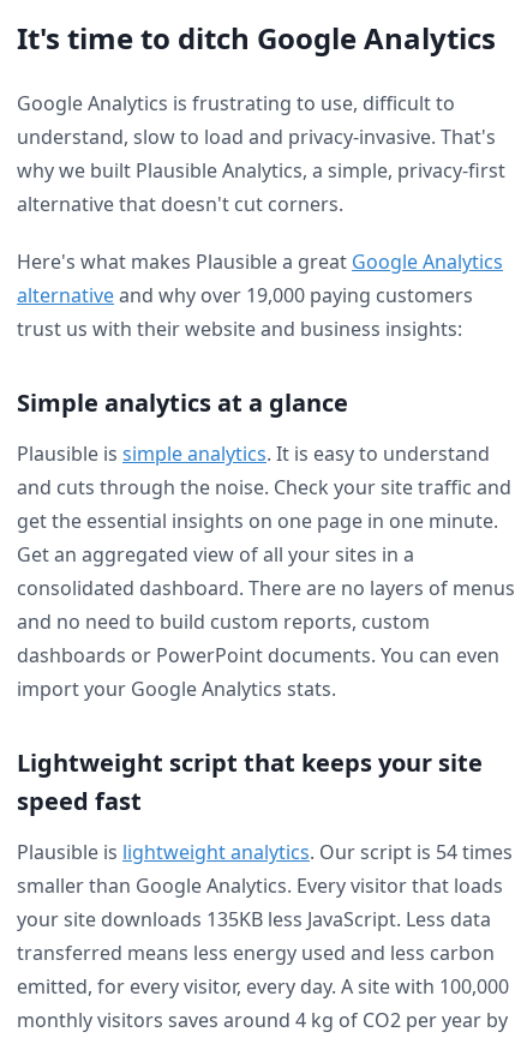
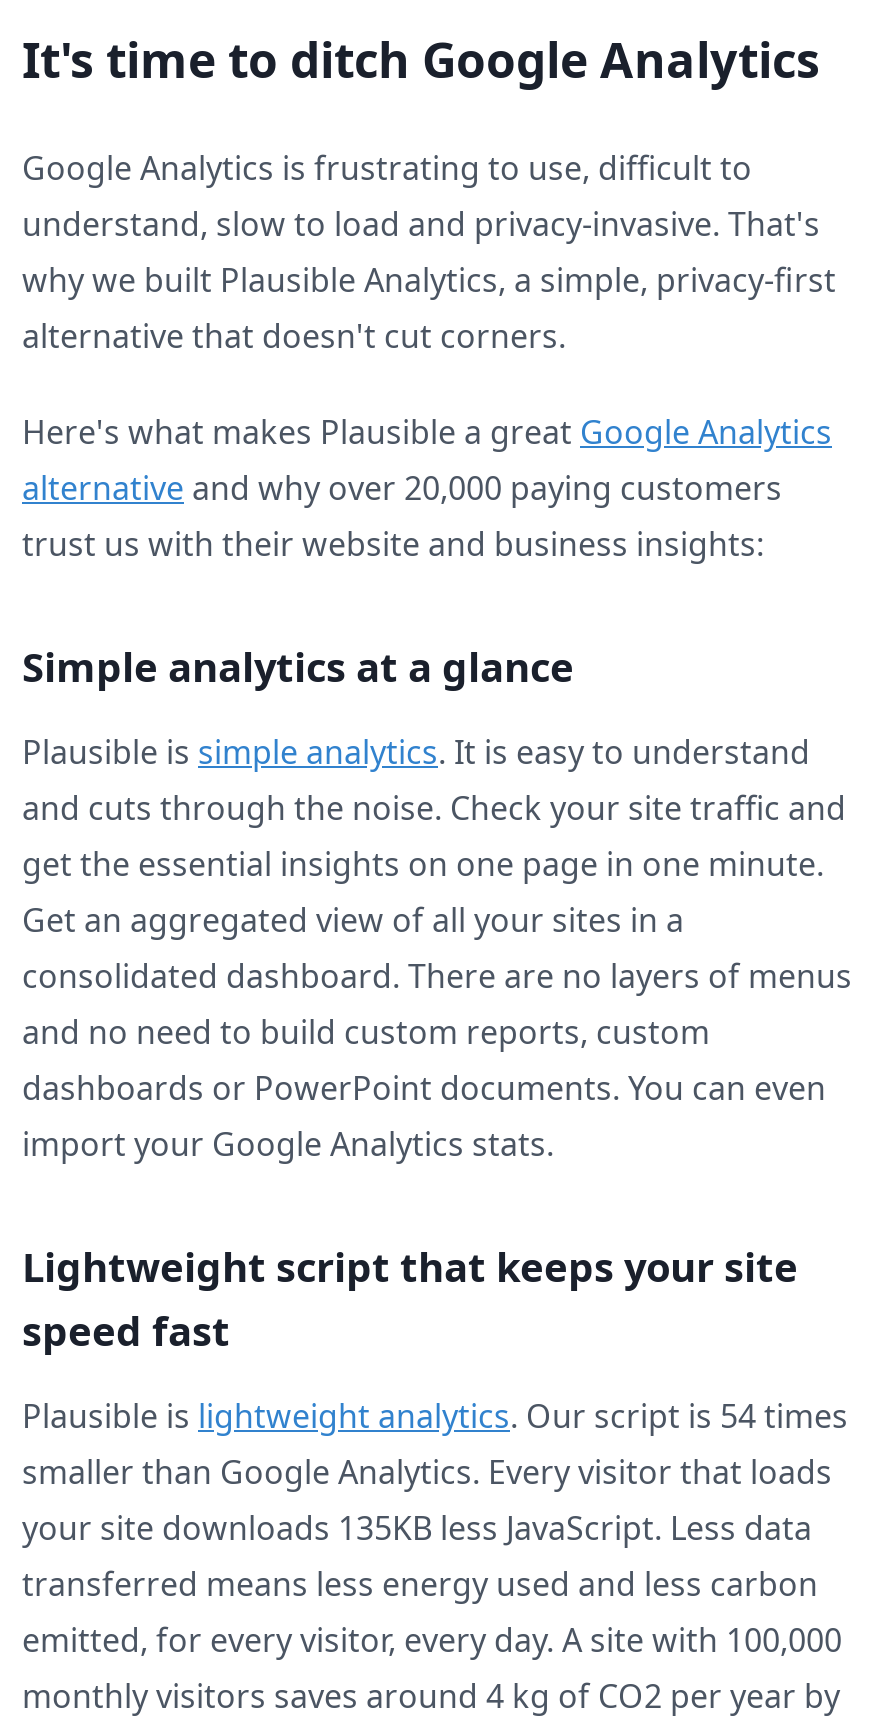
- alternative and why over 19,000 paying customers
+ alternative and why over 20,000 paying customers
